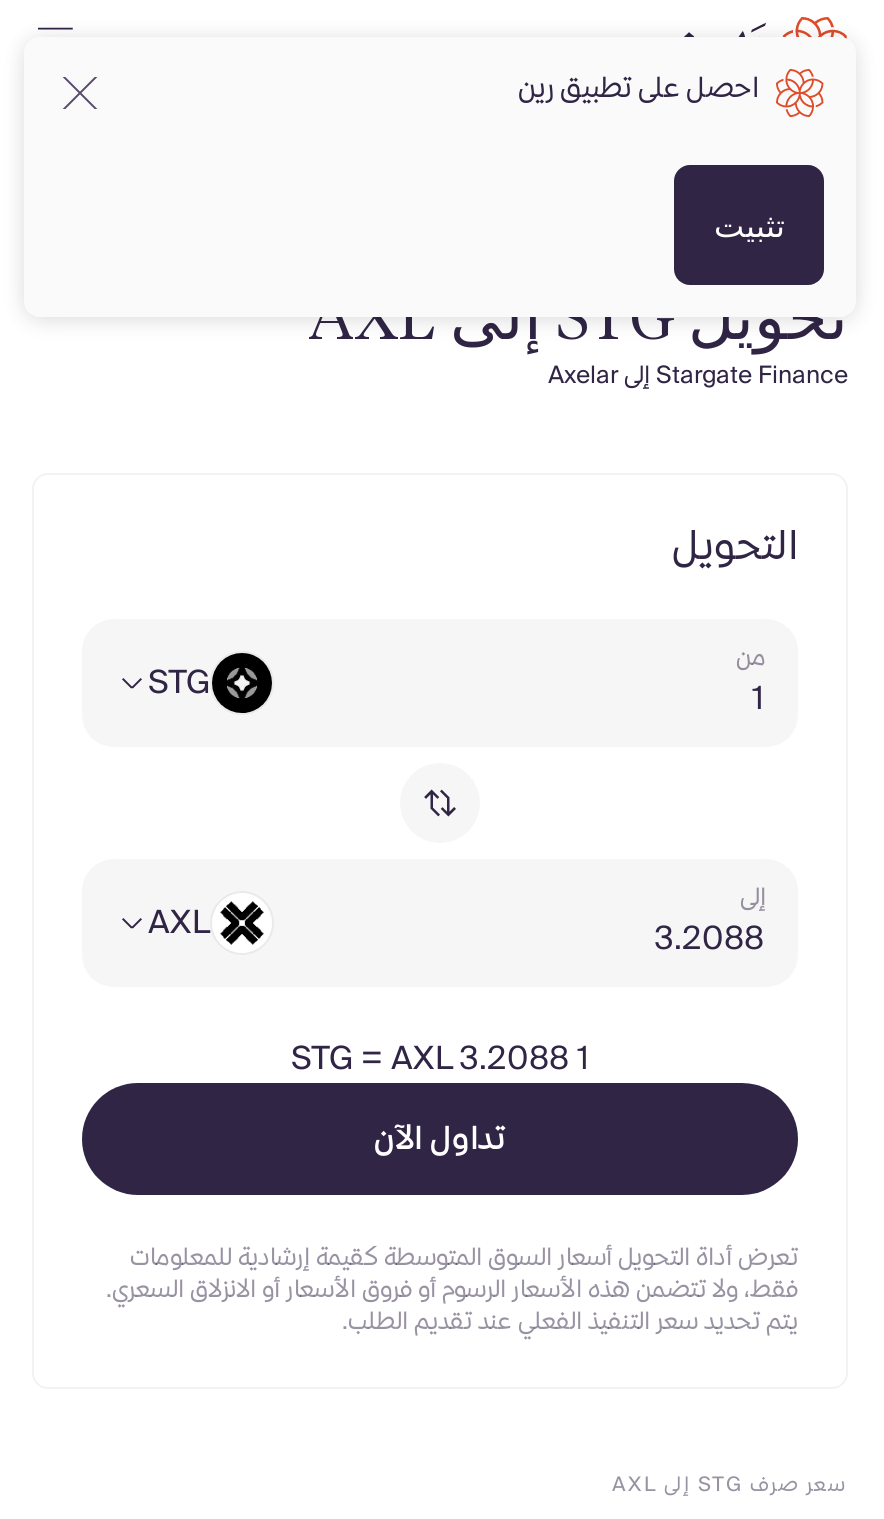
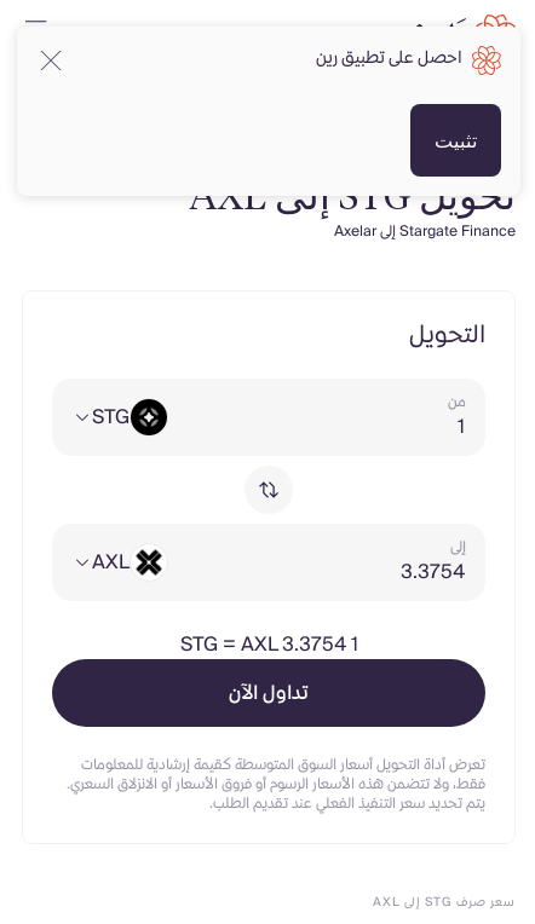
- STG = AXL 3.2088 1
+ STG = AXL 3.3754 1
